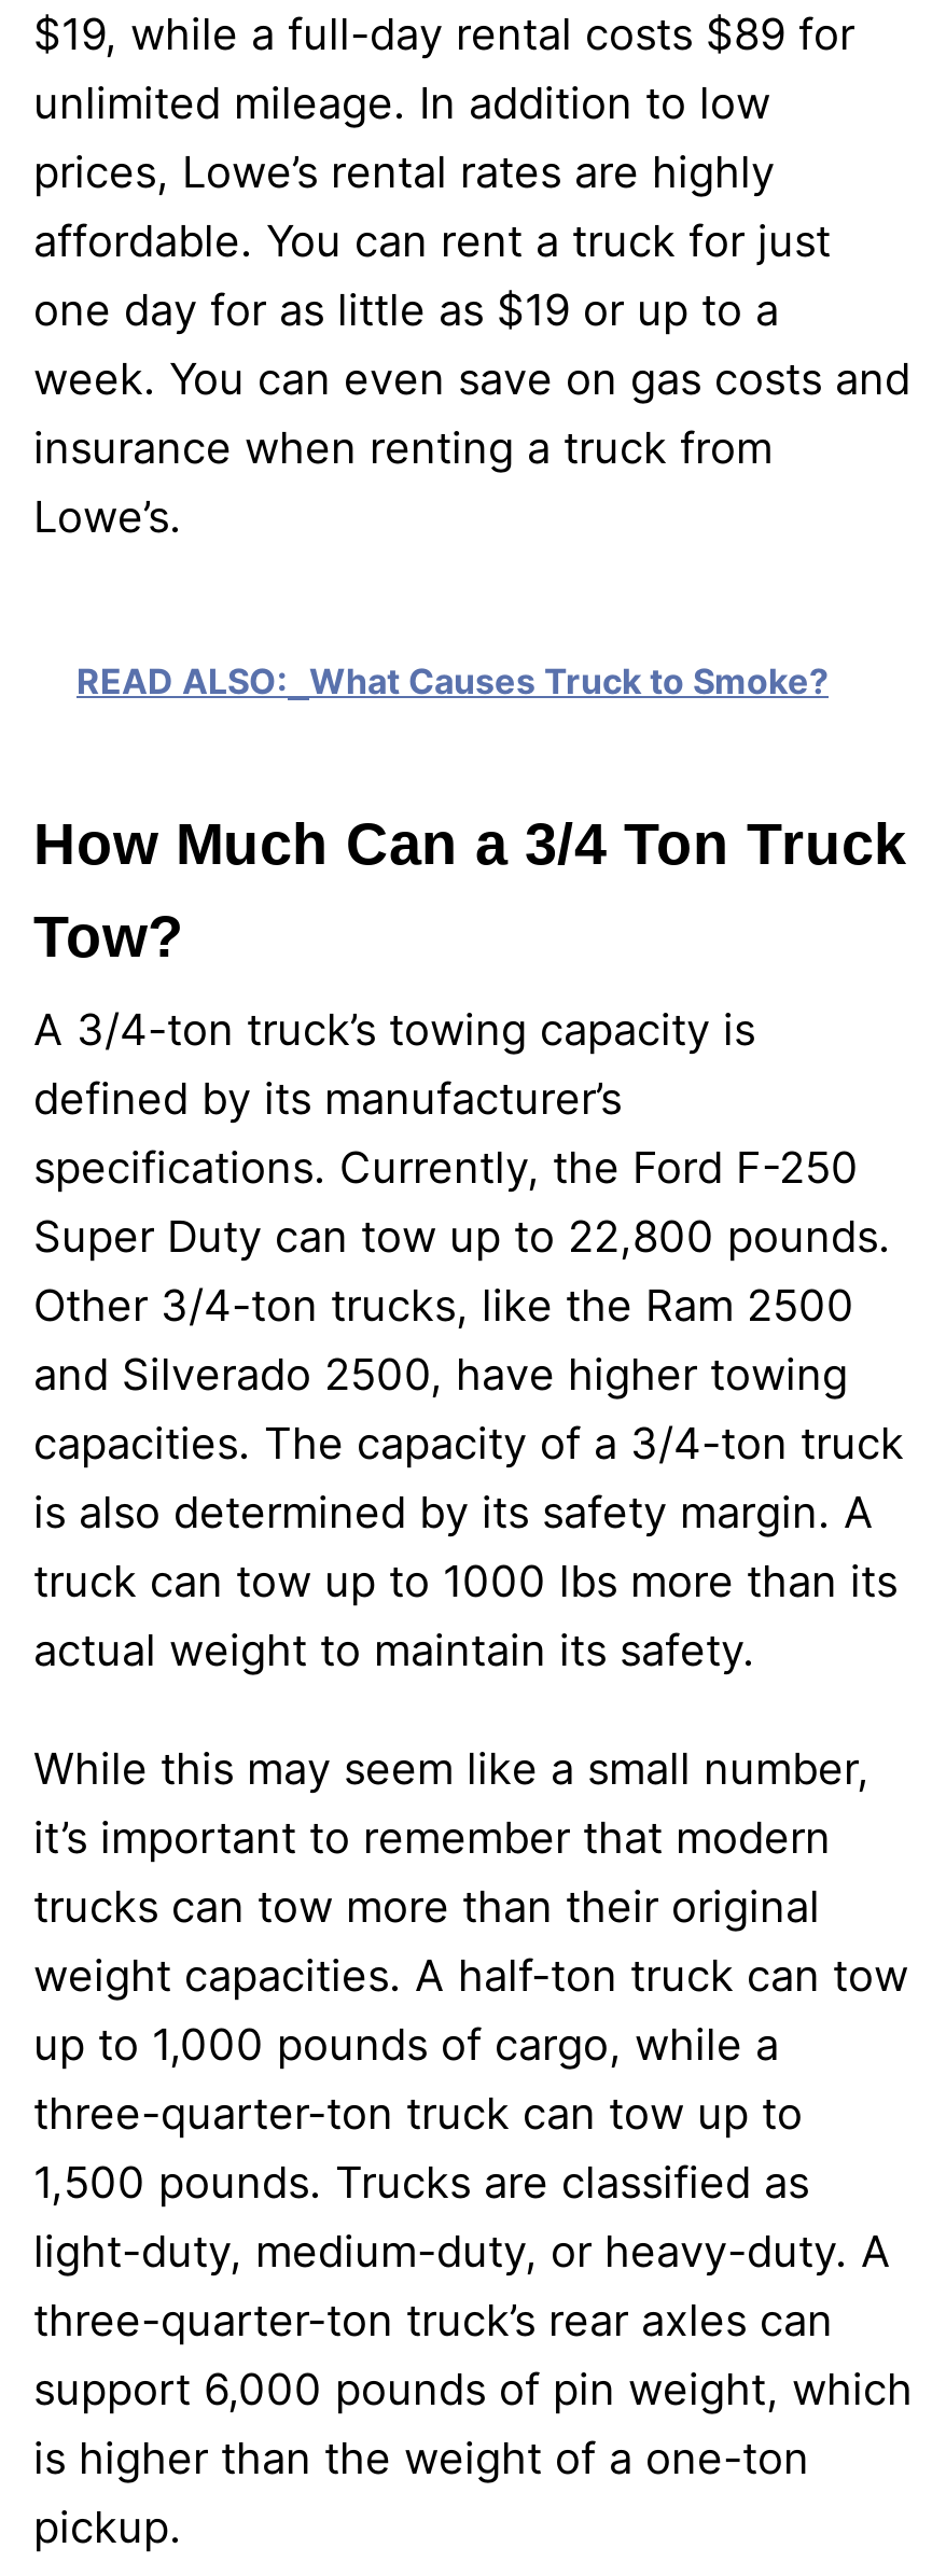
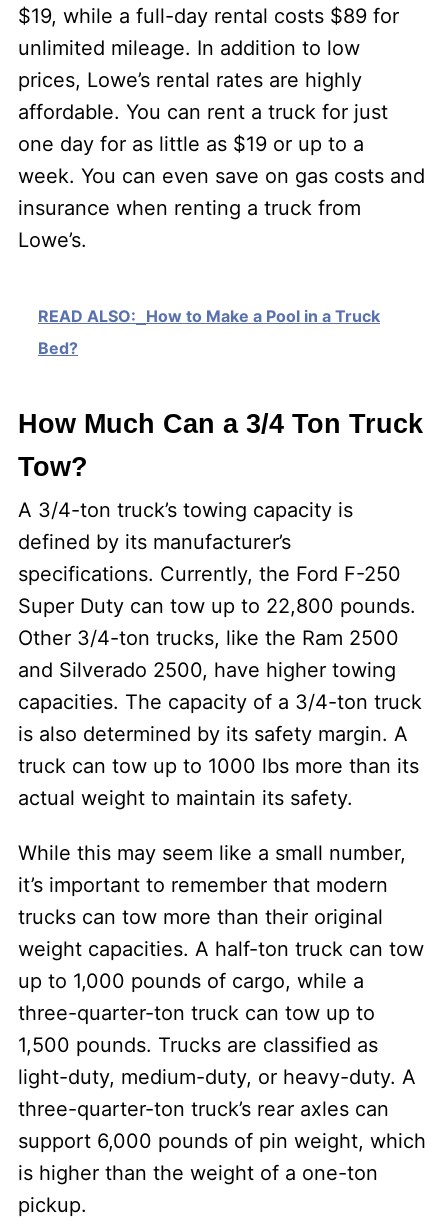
- READ ALSO: What Causes Truck to Smoke?
+ READ ALSO: How to Make a Pool in a Truck
+ Bed?
